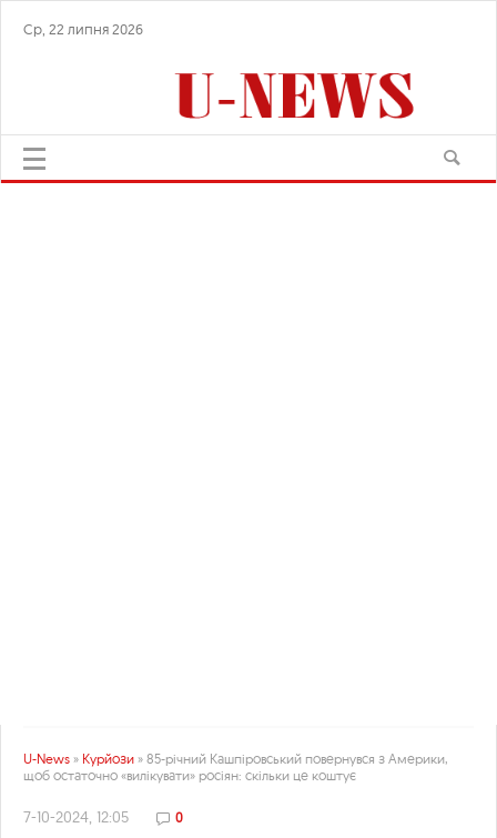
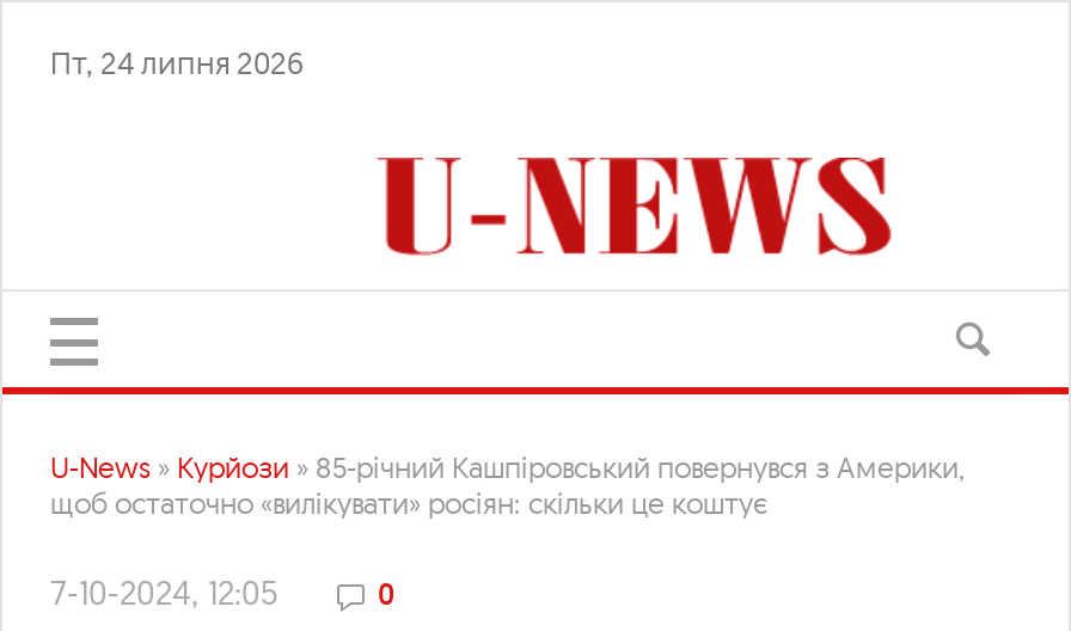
- Ср, 22 липня 2026
+ Пт, 24 липня 2026
